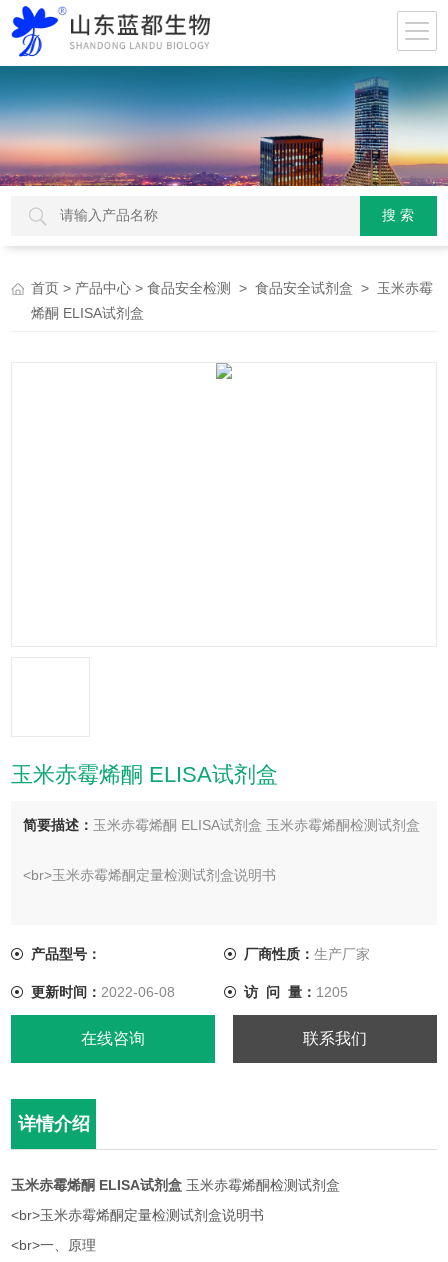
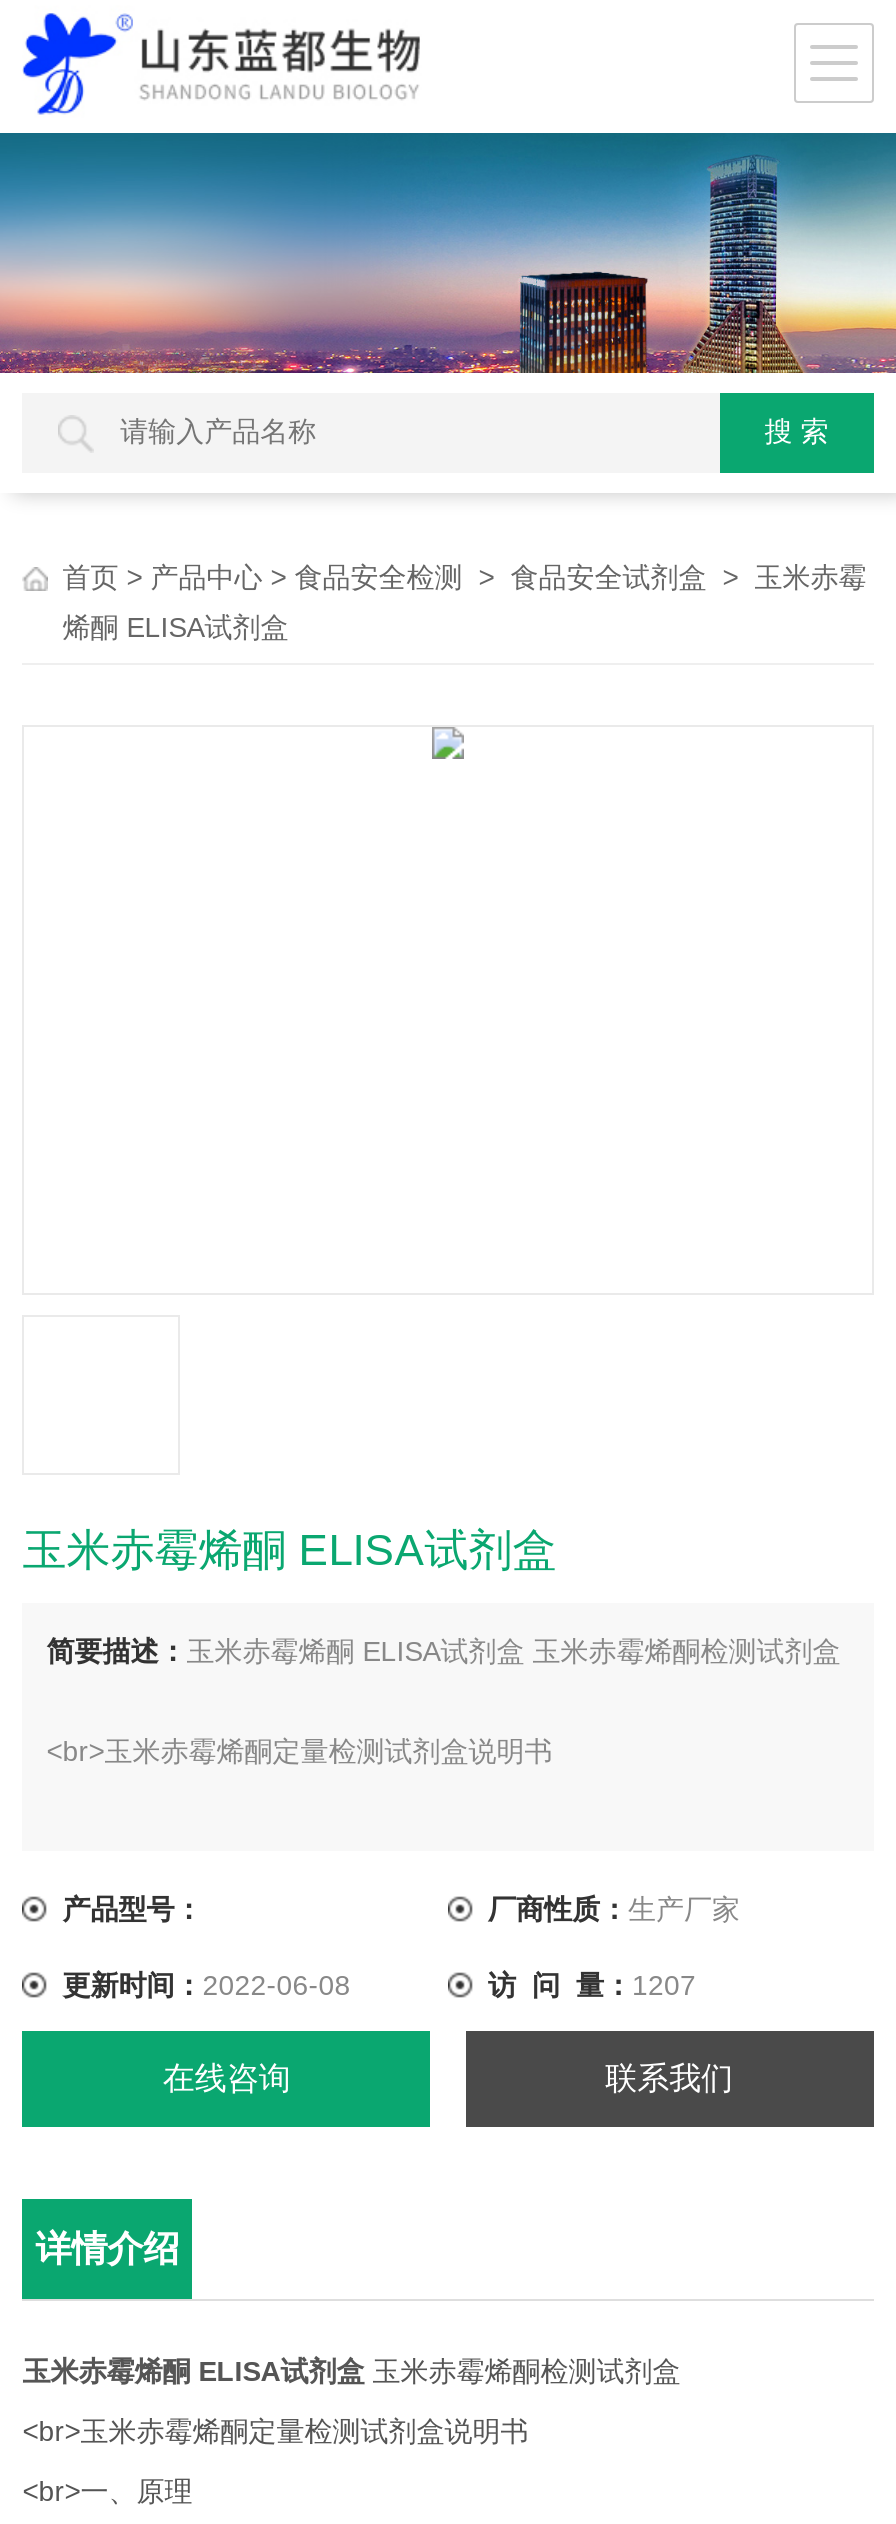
- 访 问 量：1205
+ 访 问 量：1207
